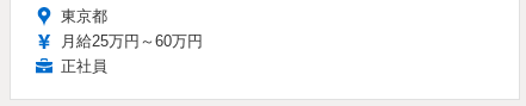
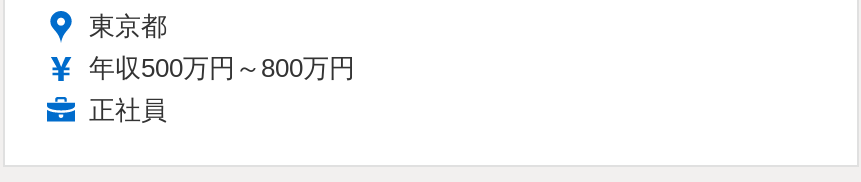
- 月給25万円～60万円
+ 年収500万円～800万円
